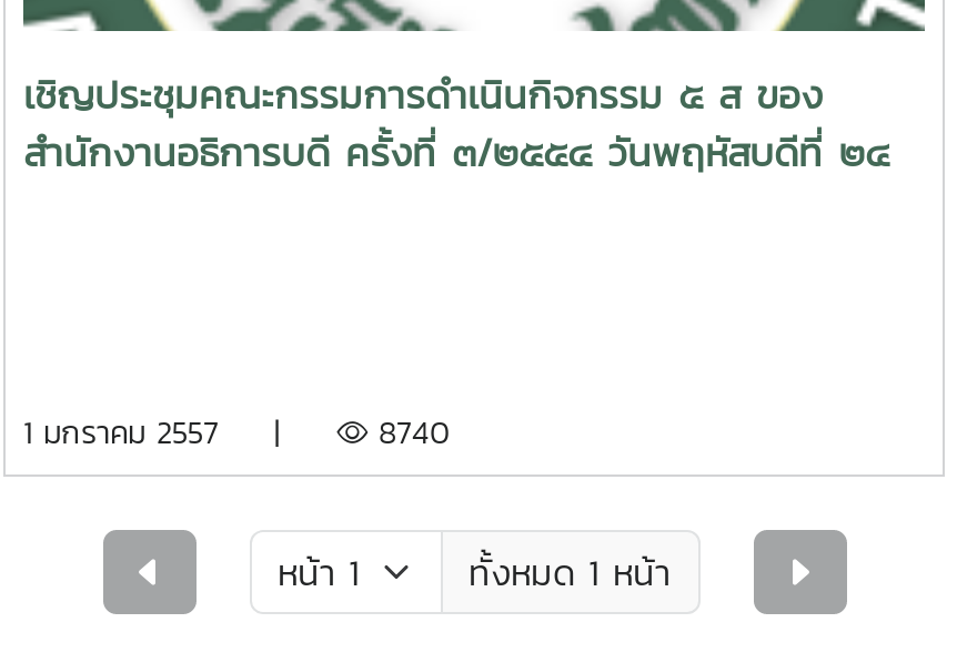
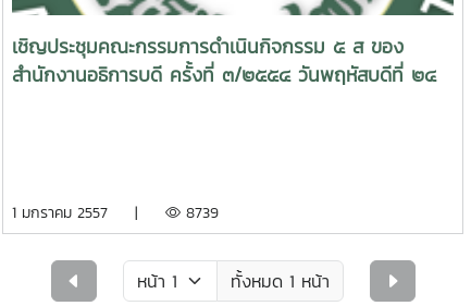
- 8740
+ 8739
